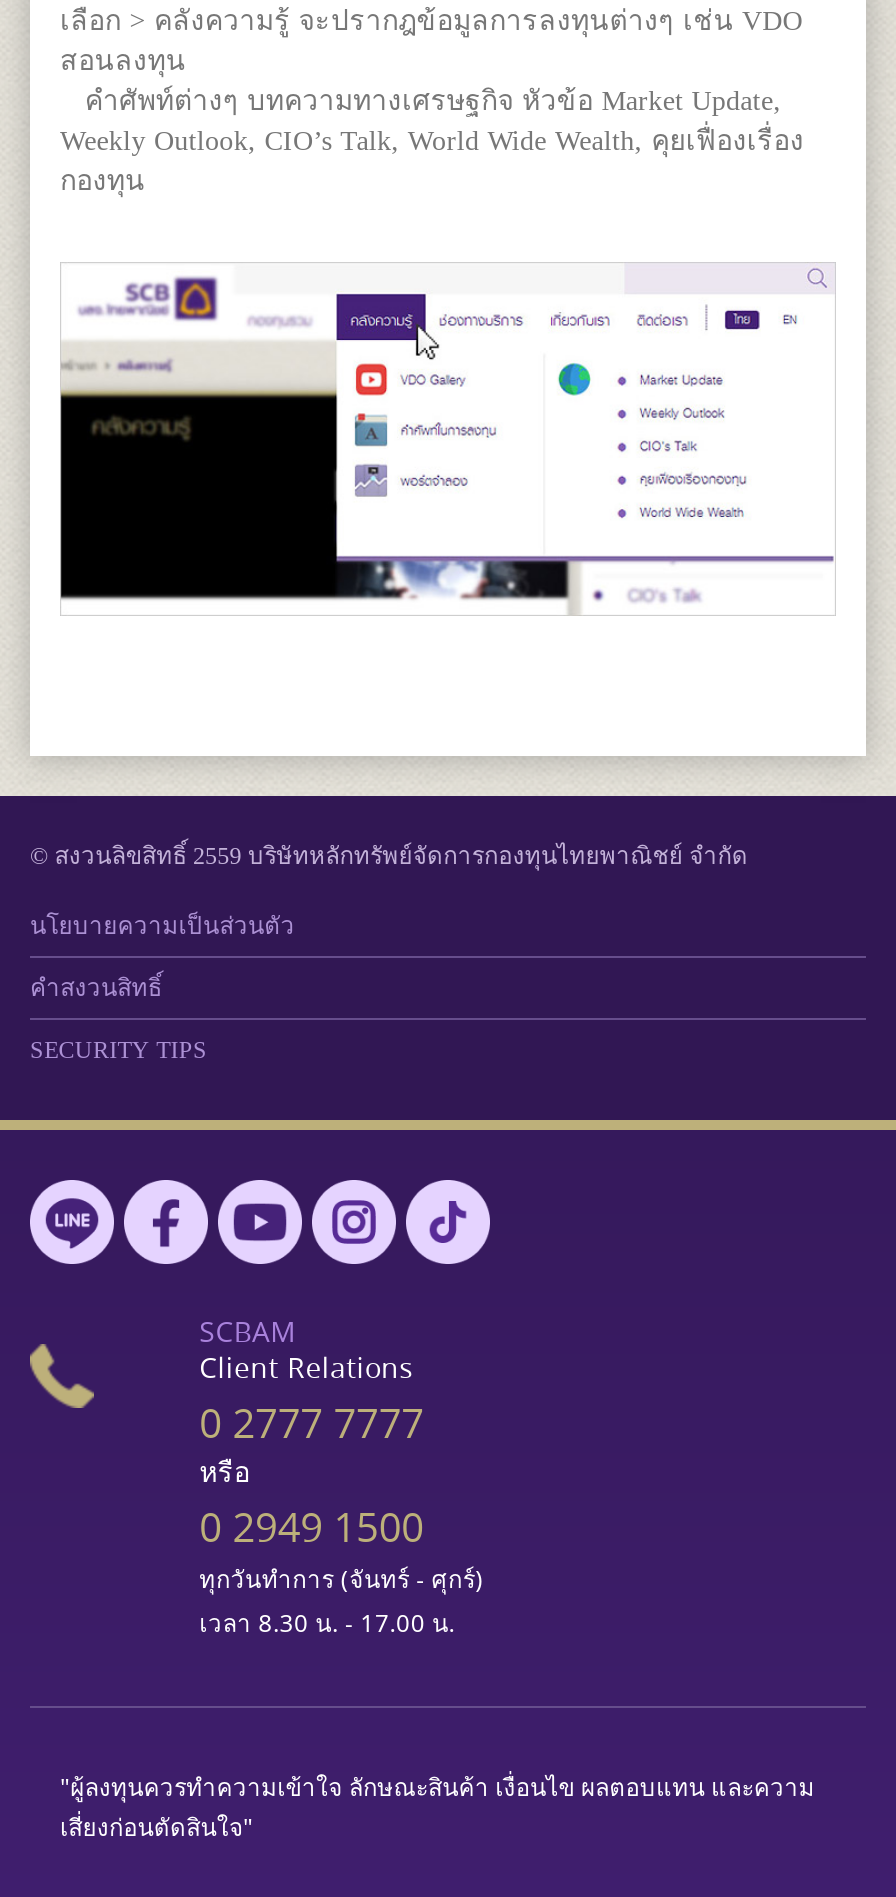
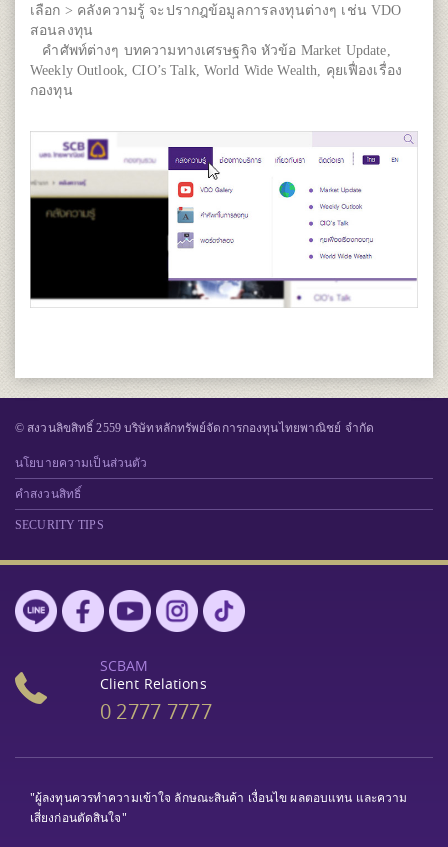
- หรือ
- 0 2949 1500
- ทุกวันทำการ (จันทร์ - ศุกร์)
- เวลา 8.30 น. - 17.00 น.
